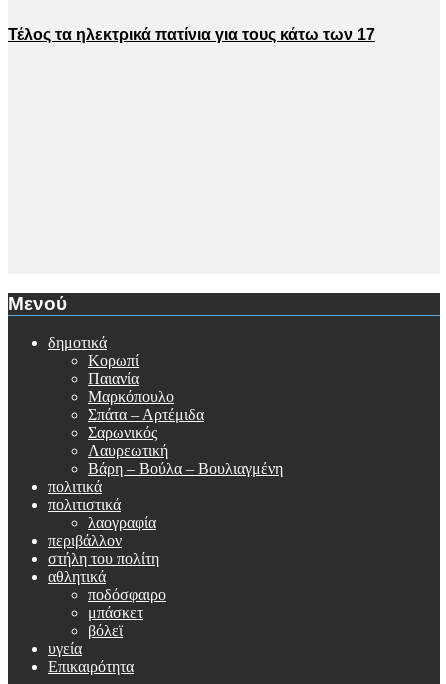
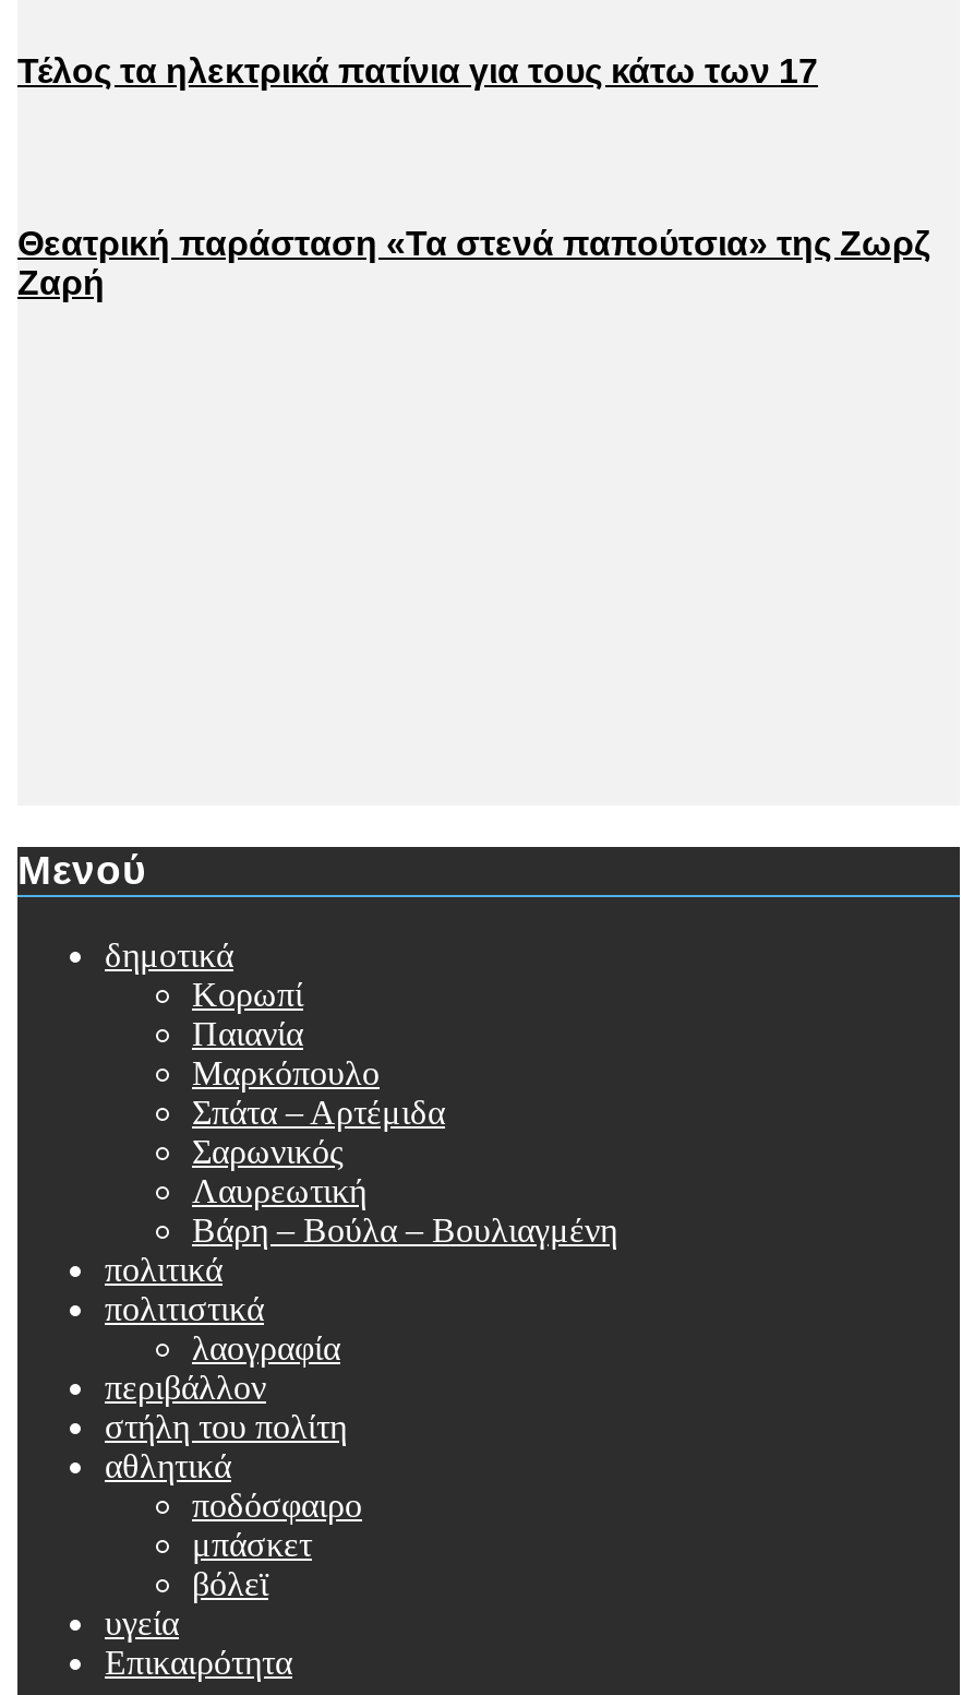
+ Θεατρική παράσταση «Τα στενά παπούτσια» της Ζωρζ
+ Ζαρή
